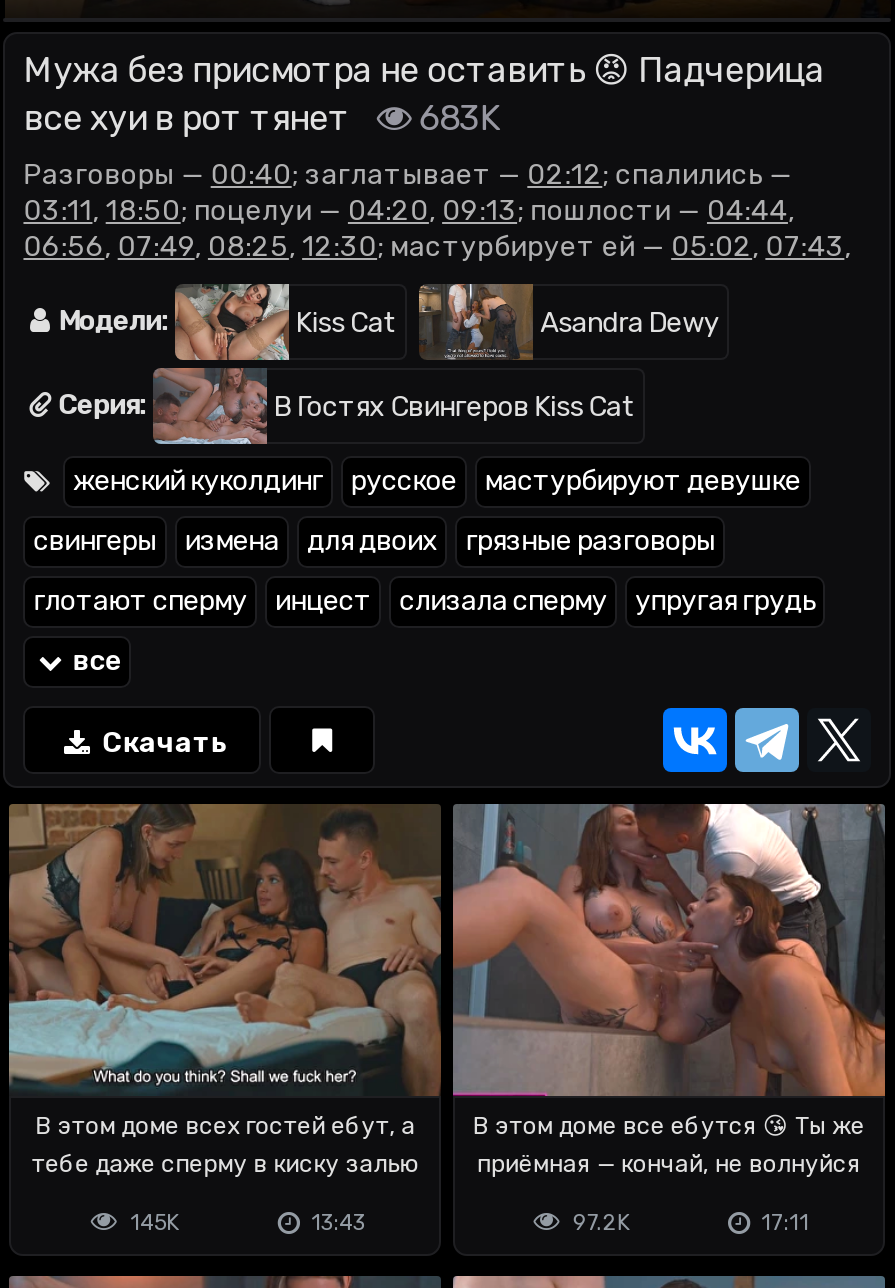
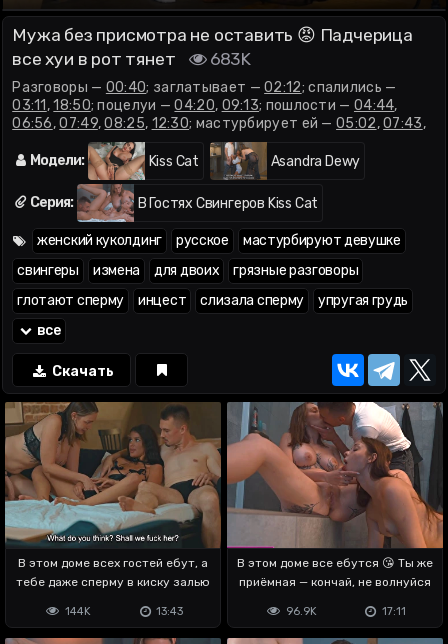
- 145K
+ 144K

- 97.2K
+ 96.9K
